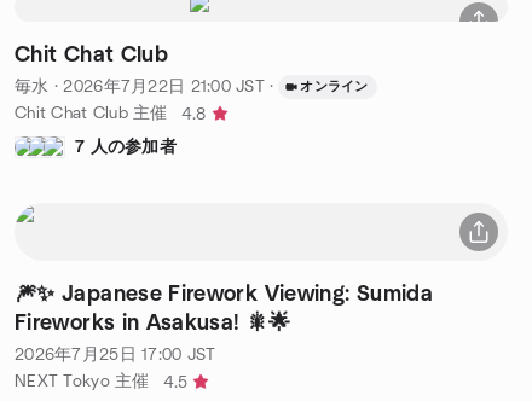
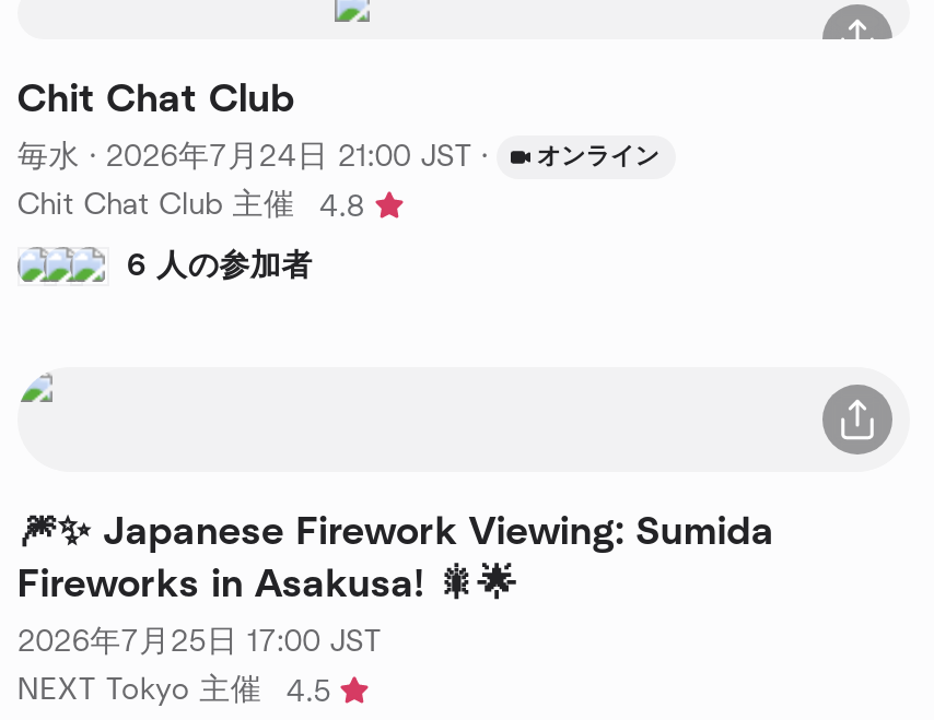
- 毎水· 2026年7月22日 21:00 JST ·
+ 毎水· 2026年7月24日 21:00 JST ·

- 7 人の参加者
+ 6 人の参加者
